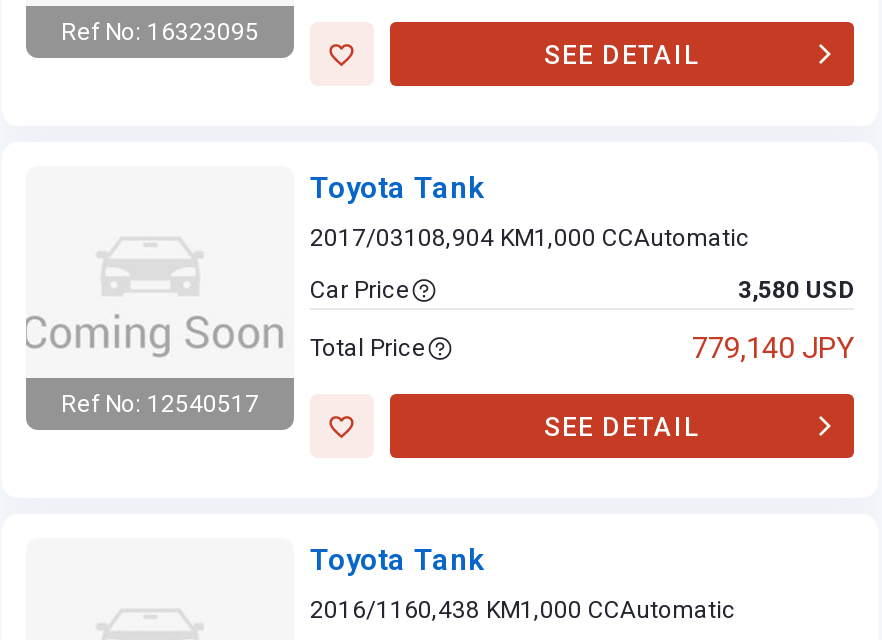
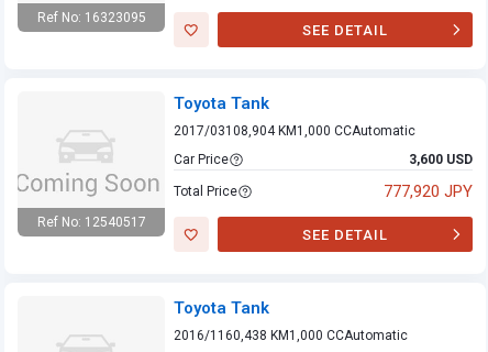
- 3,580 USD
+ 3,600 USD

- 779,140 JPY
+ 777,920 JPY
